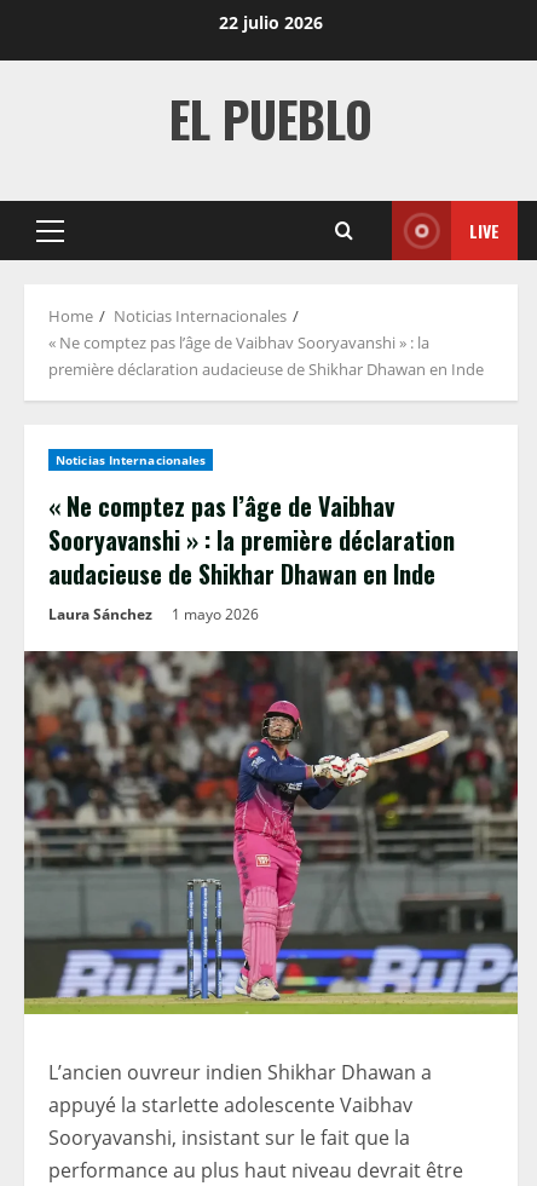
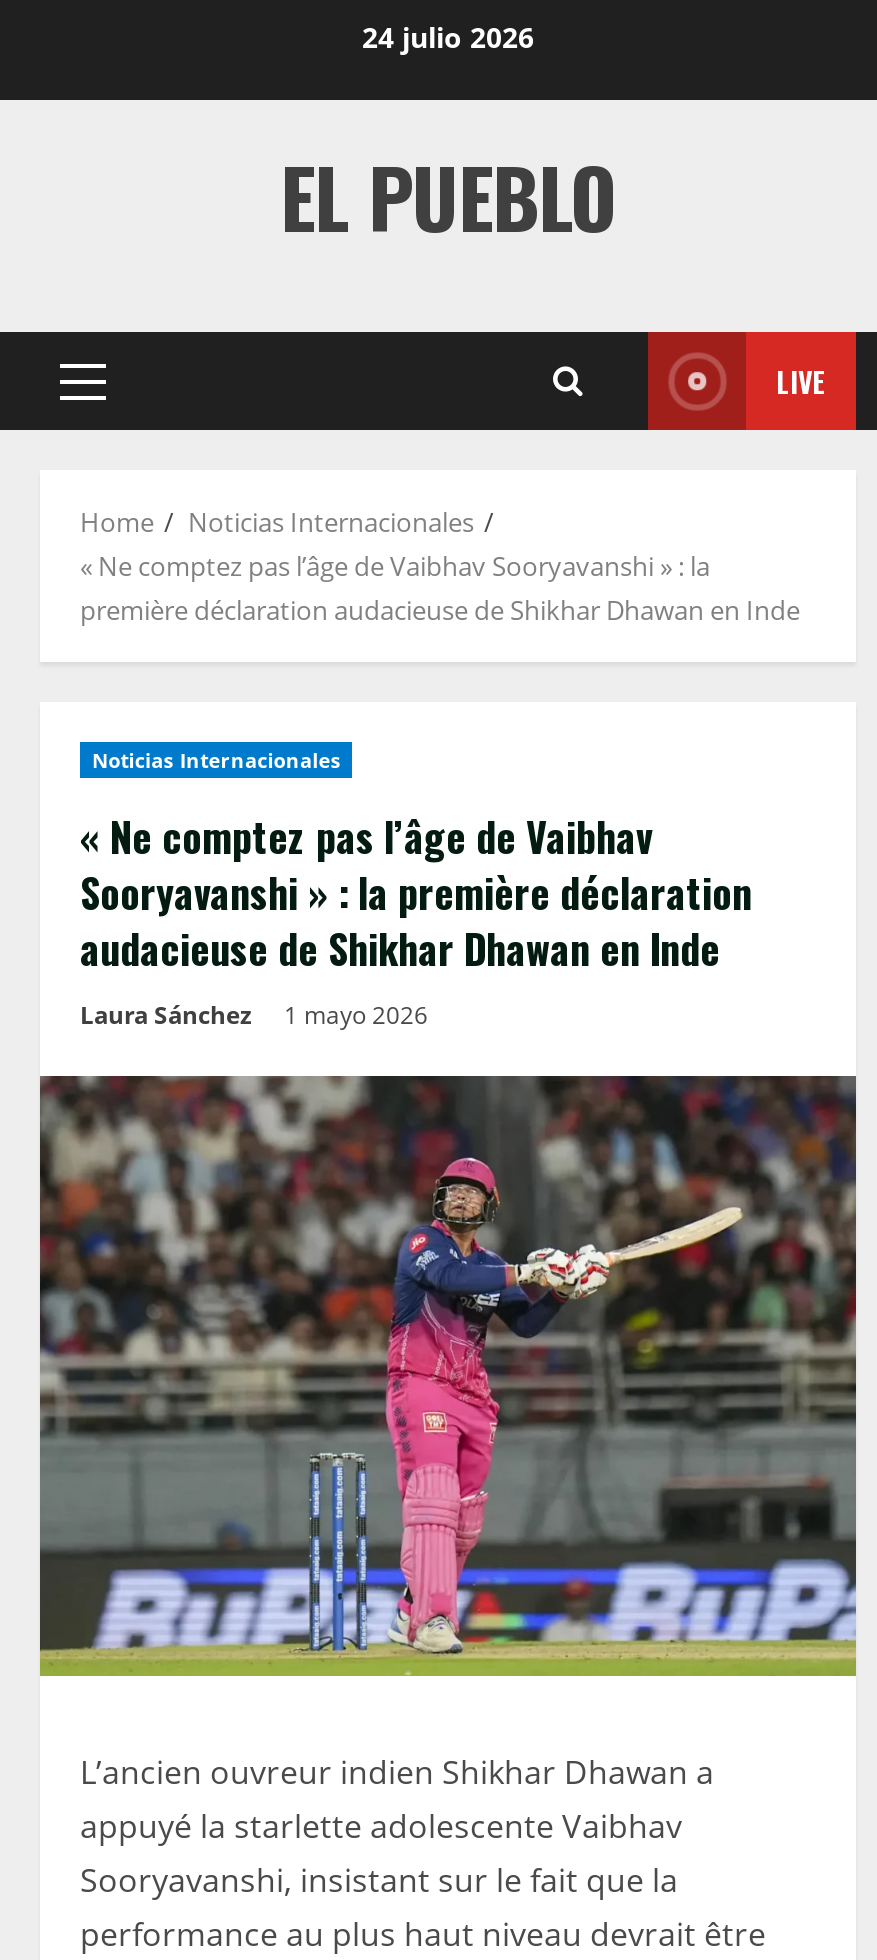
- 22 julio 2026
+ 24 julio 2026
